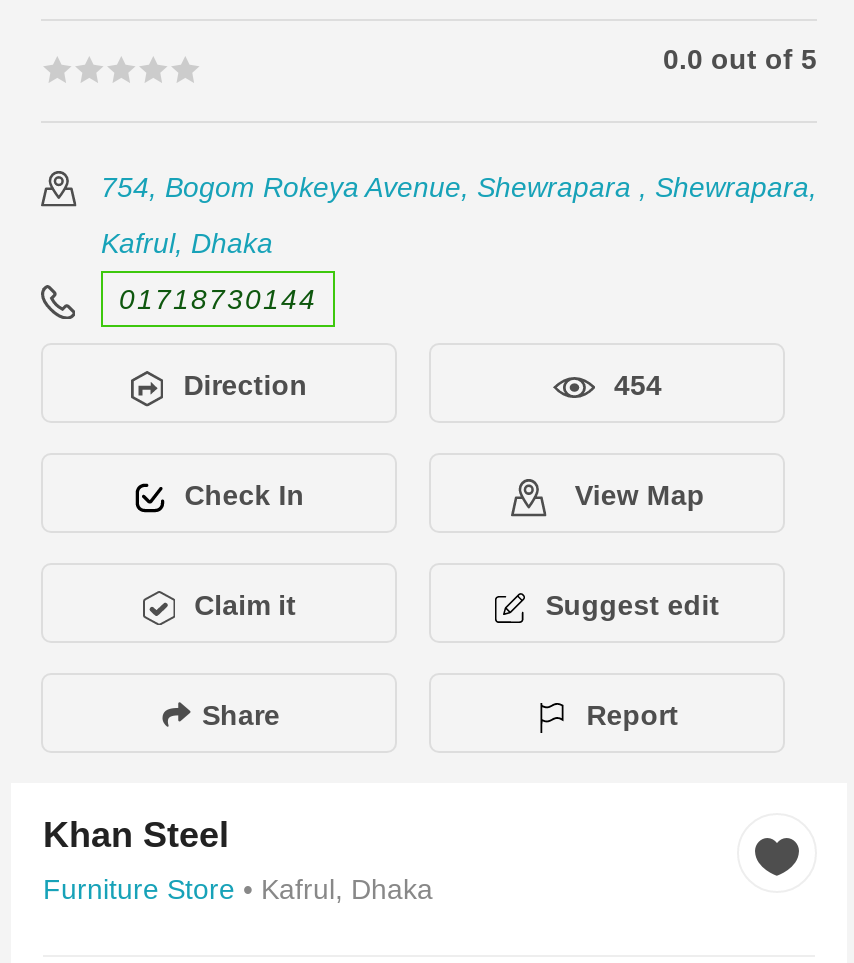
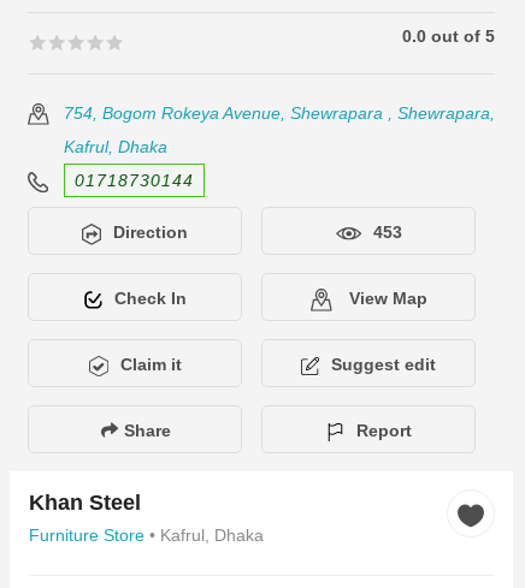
- 454
+ 453
